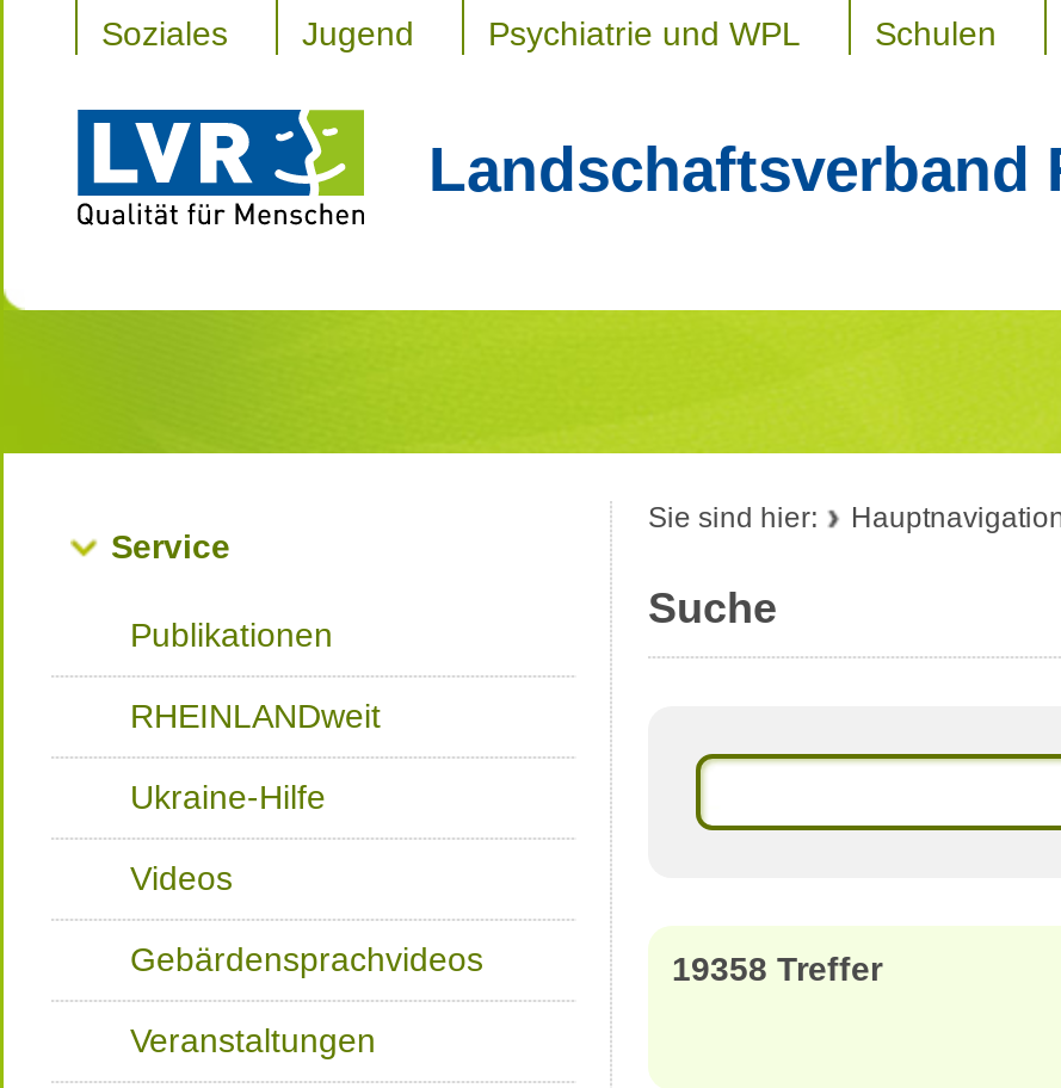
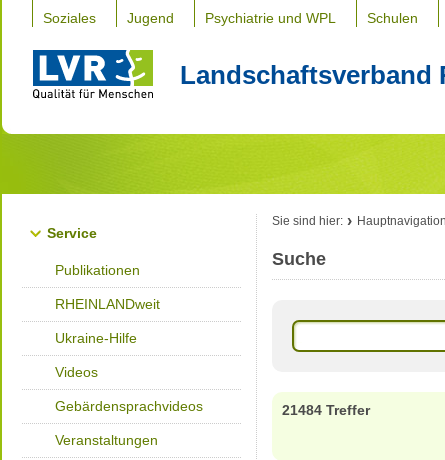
- 19358 Treffer
+ 21484 Treffer
